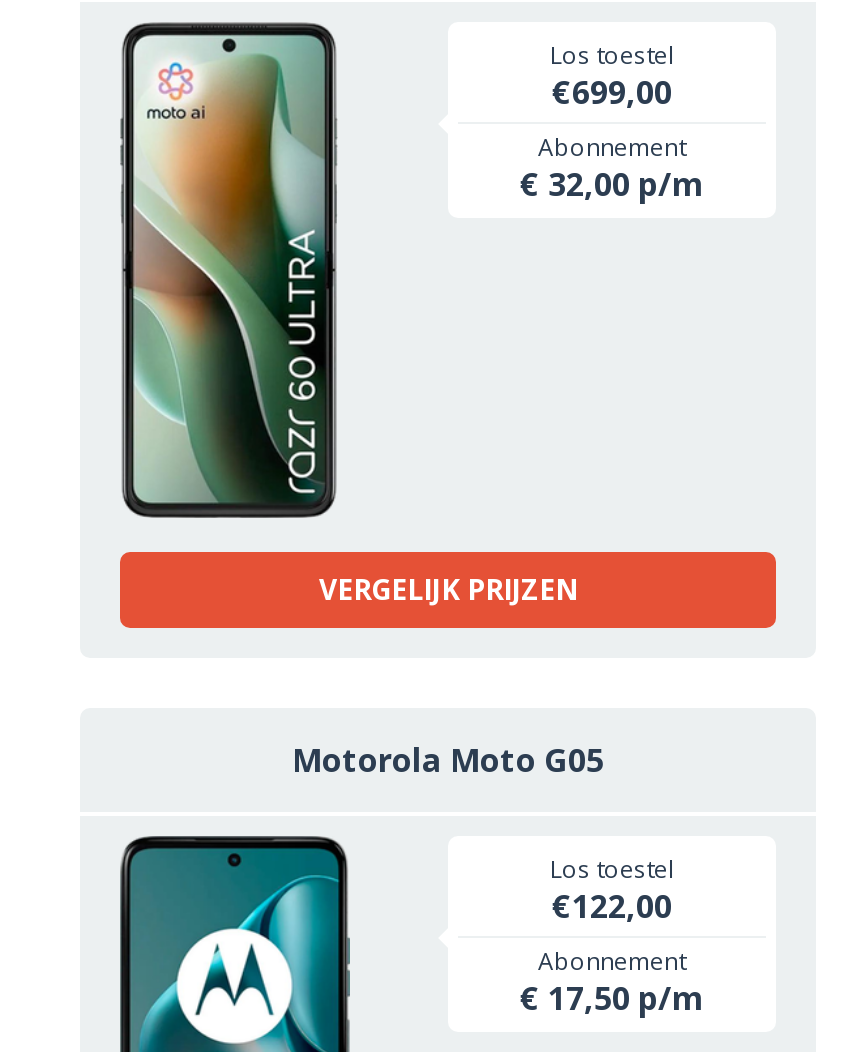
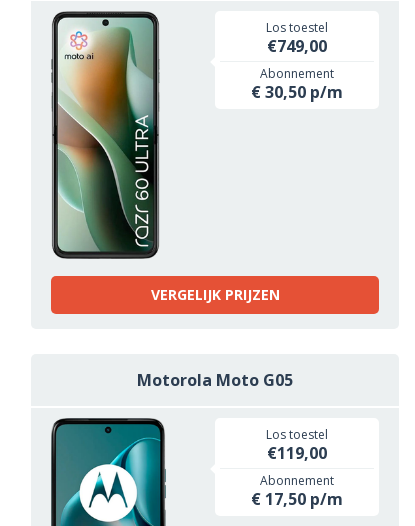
- €699,00
+ €749,00

- € 32,00 p/m
+ € 30,50 p/m

- €122,00
+ €119,00
